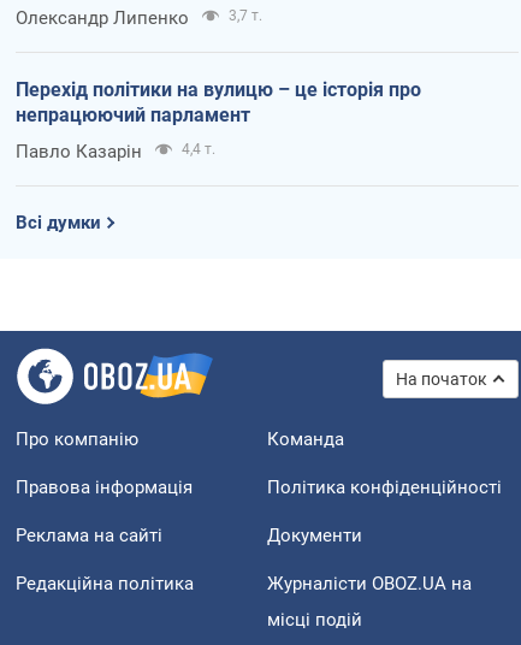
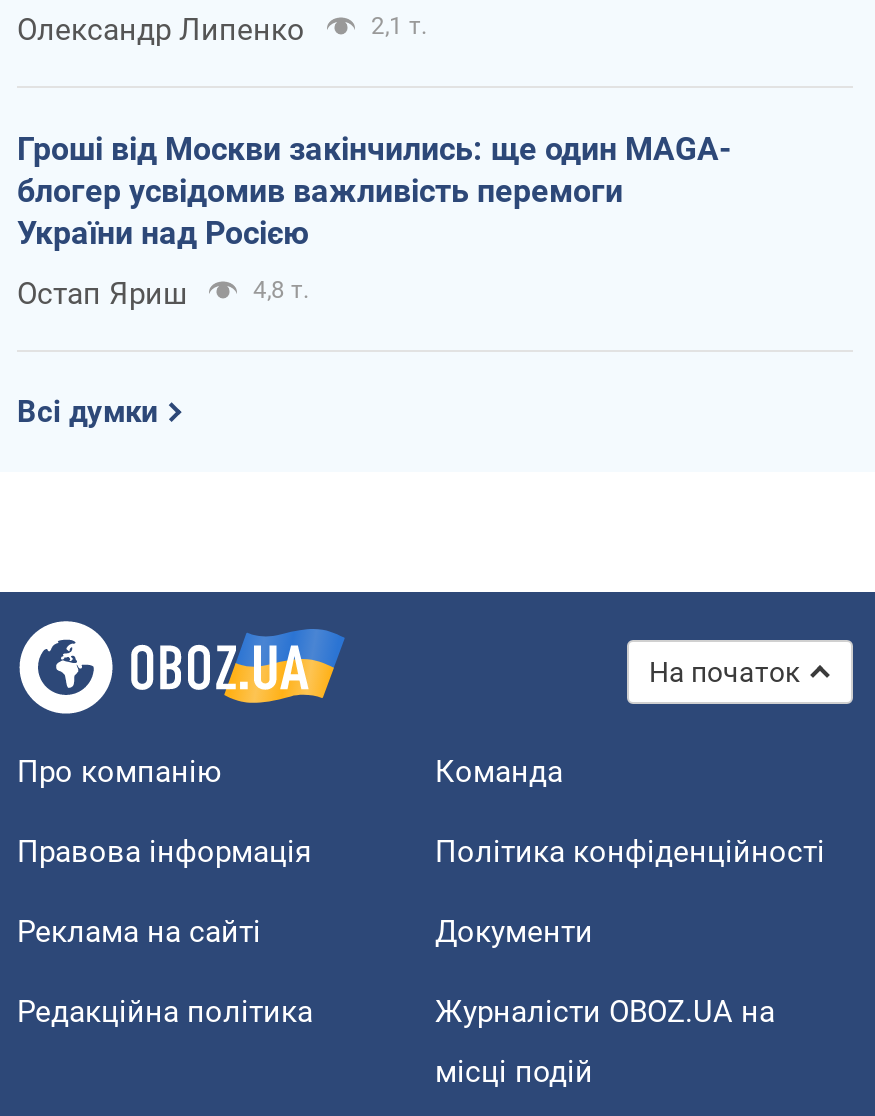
- 3,7 т.
+ 2,1 т.

- Перехід політики на вулицю – це історія про
- непрацюючий парламент
+ Гроші від Москви закінчились: ще один MAGA-
+ блогер усвідомив важливість перемоги
+ України над Росією

- Павло Казарін
- 4,4 т.
+ Остап Яриш
+ 4,8 т.
